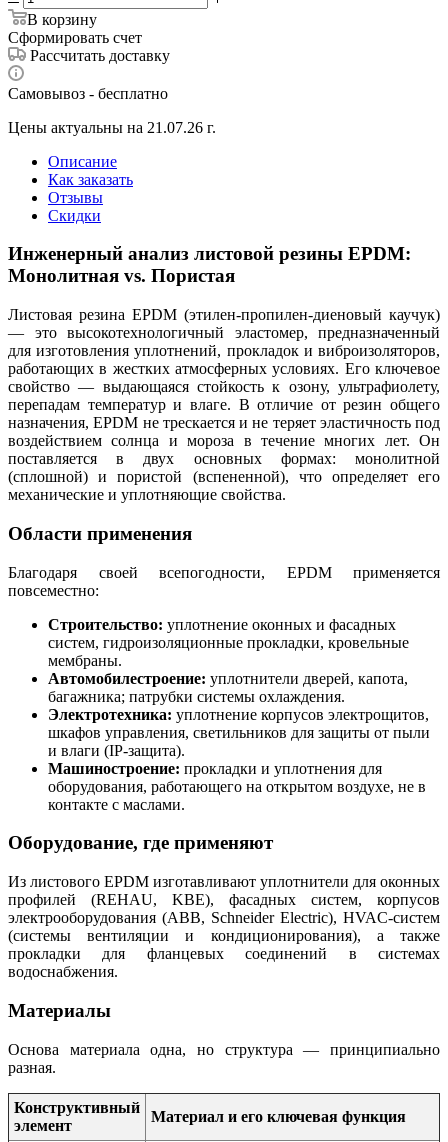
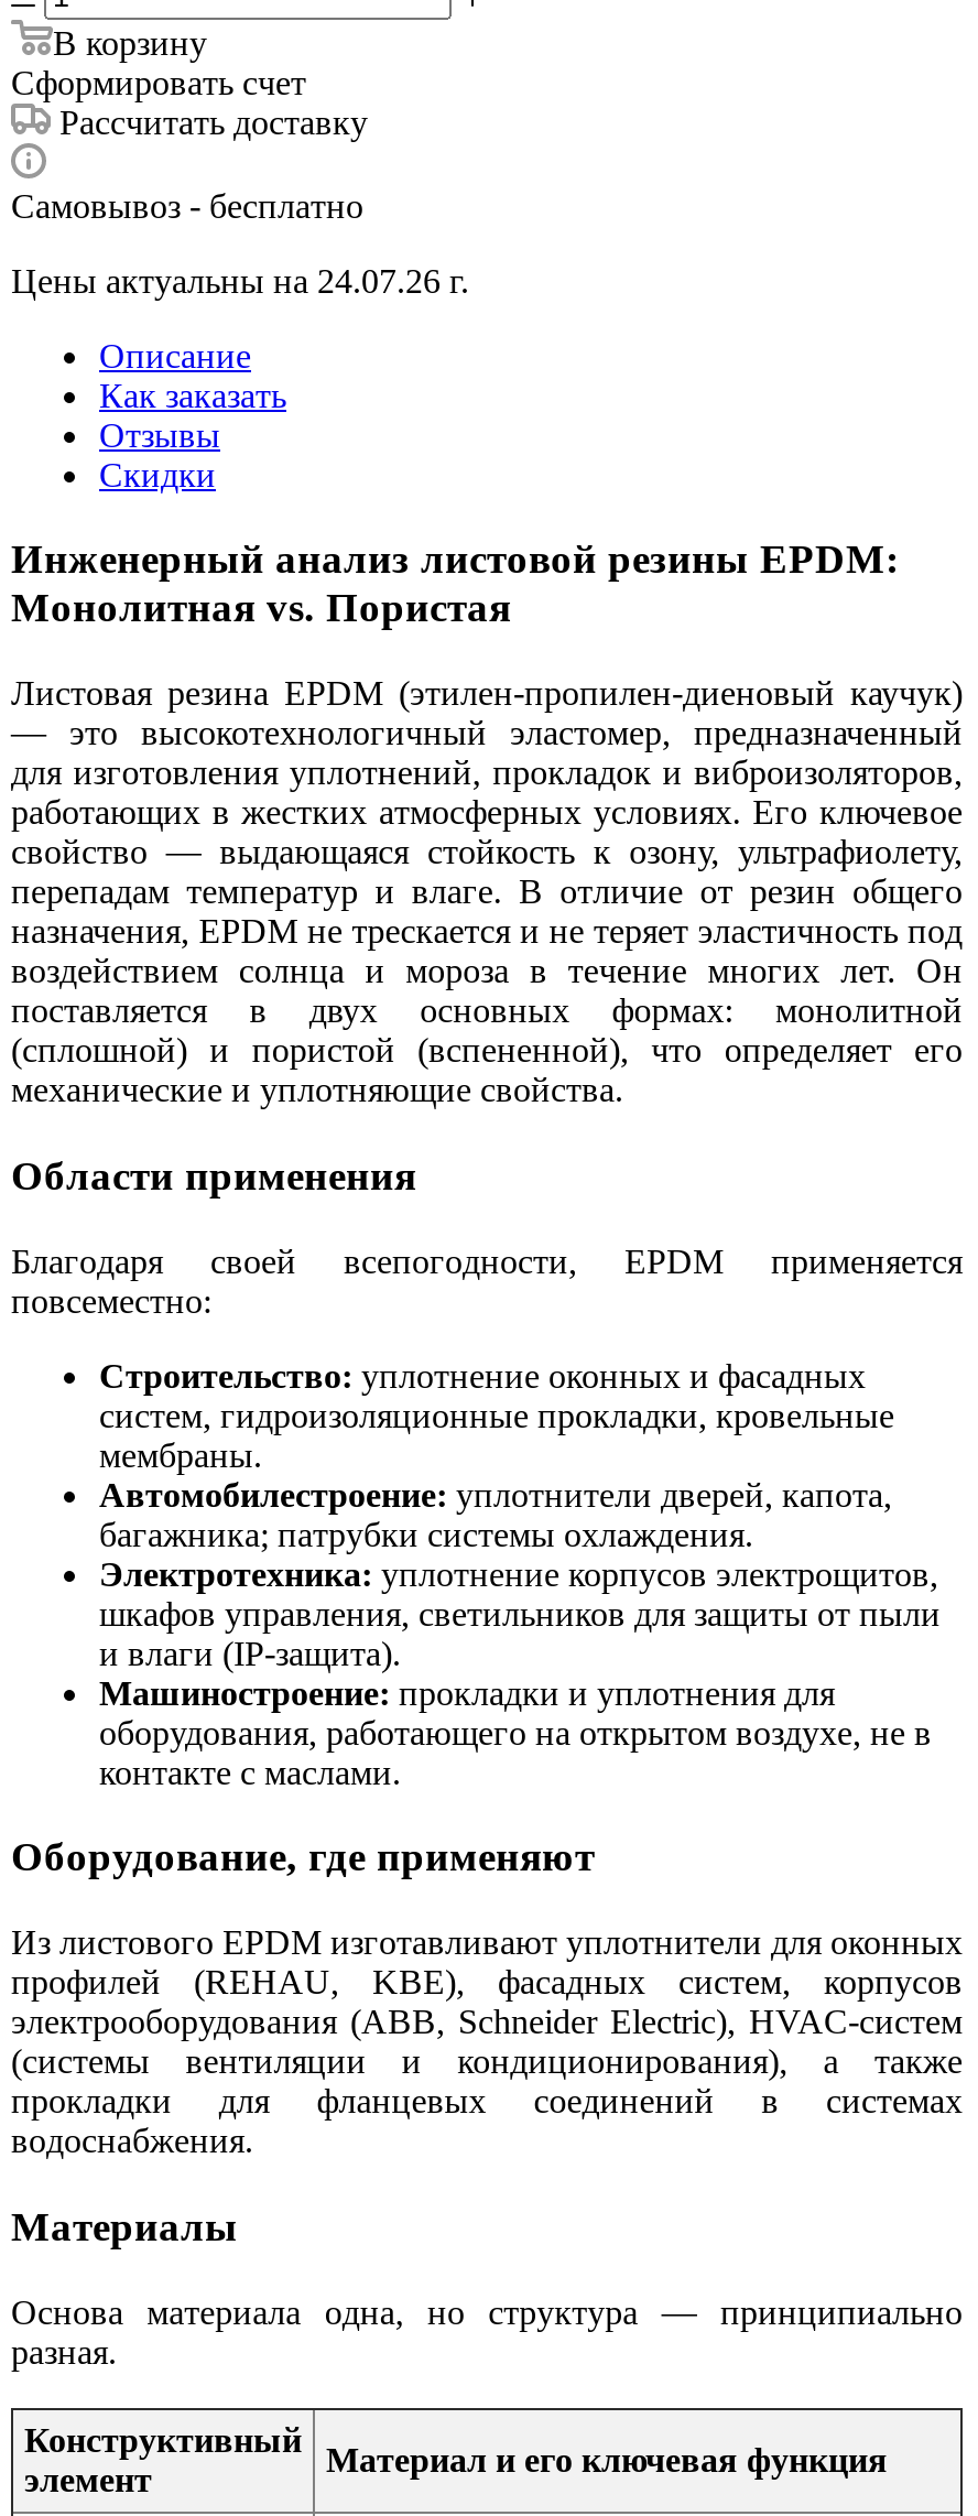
- Цены актуальны на 21.07.26 г.
+ Цены актуальны на 24.07.26 г.
